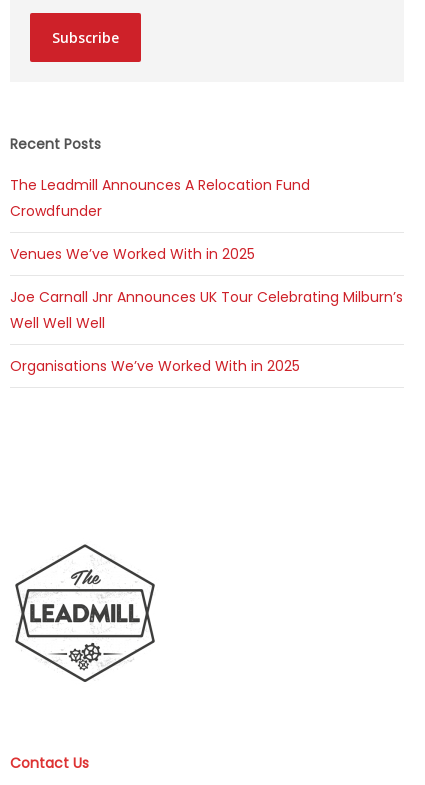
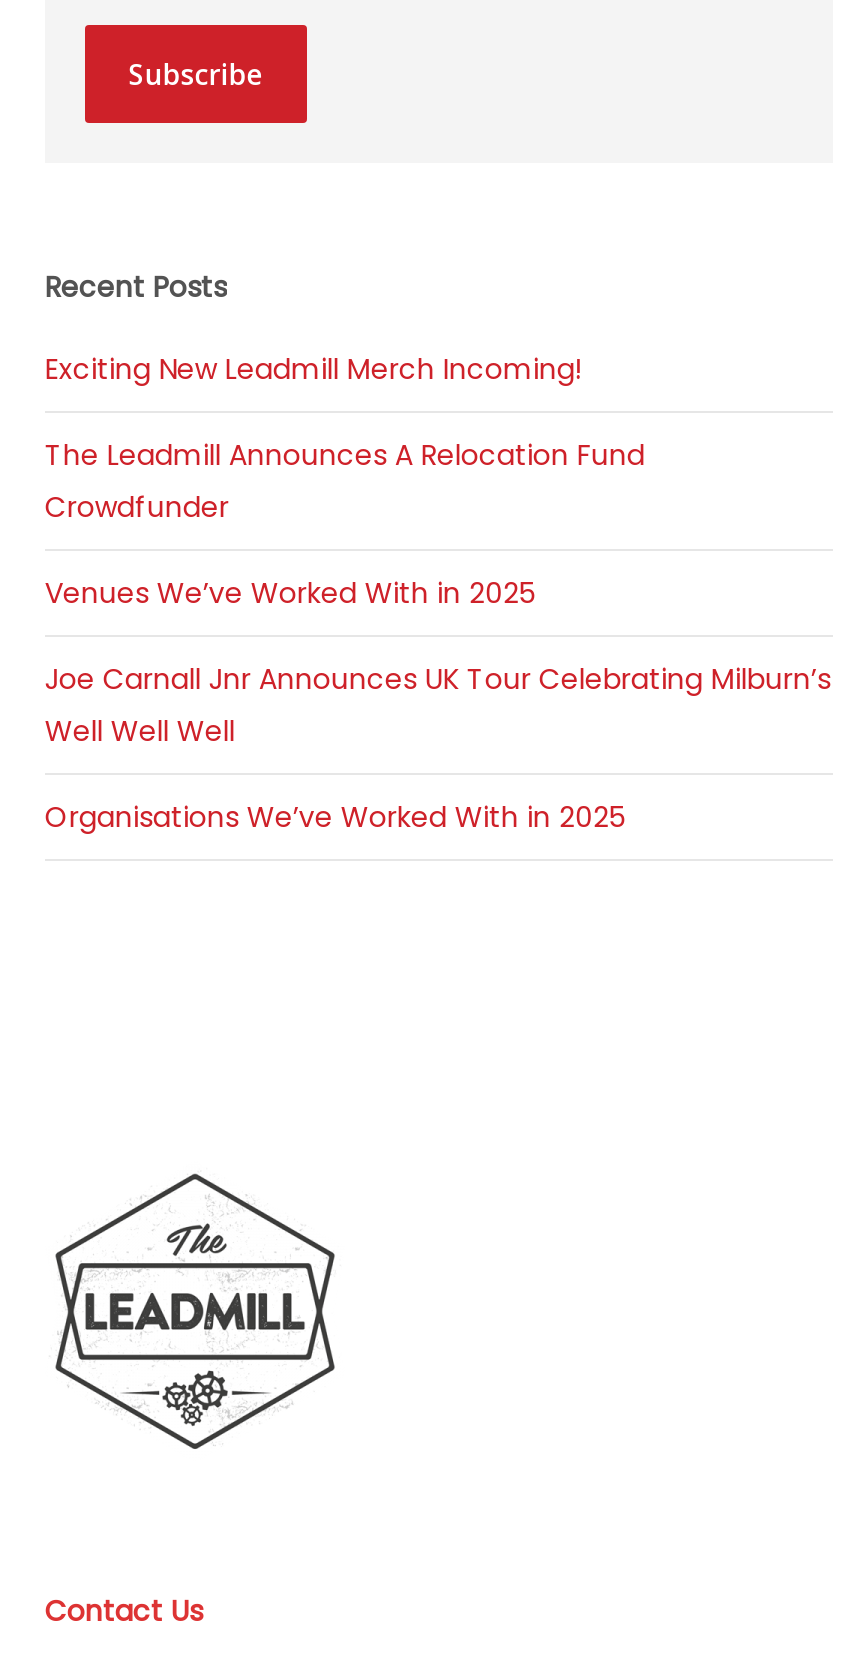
+ Exciting New Leadmill Merch Incoming!
